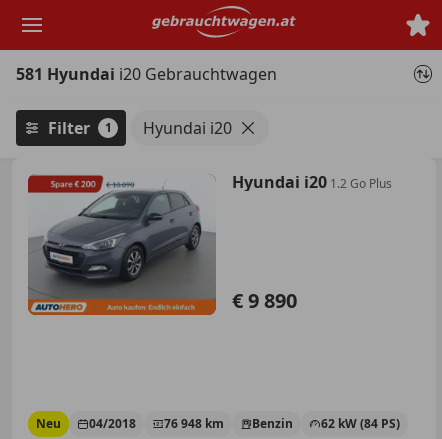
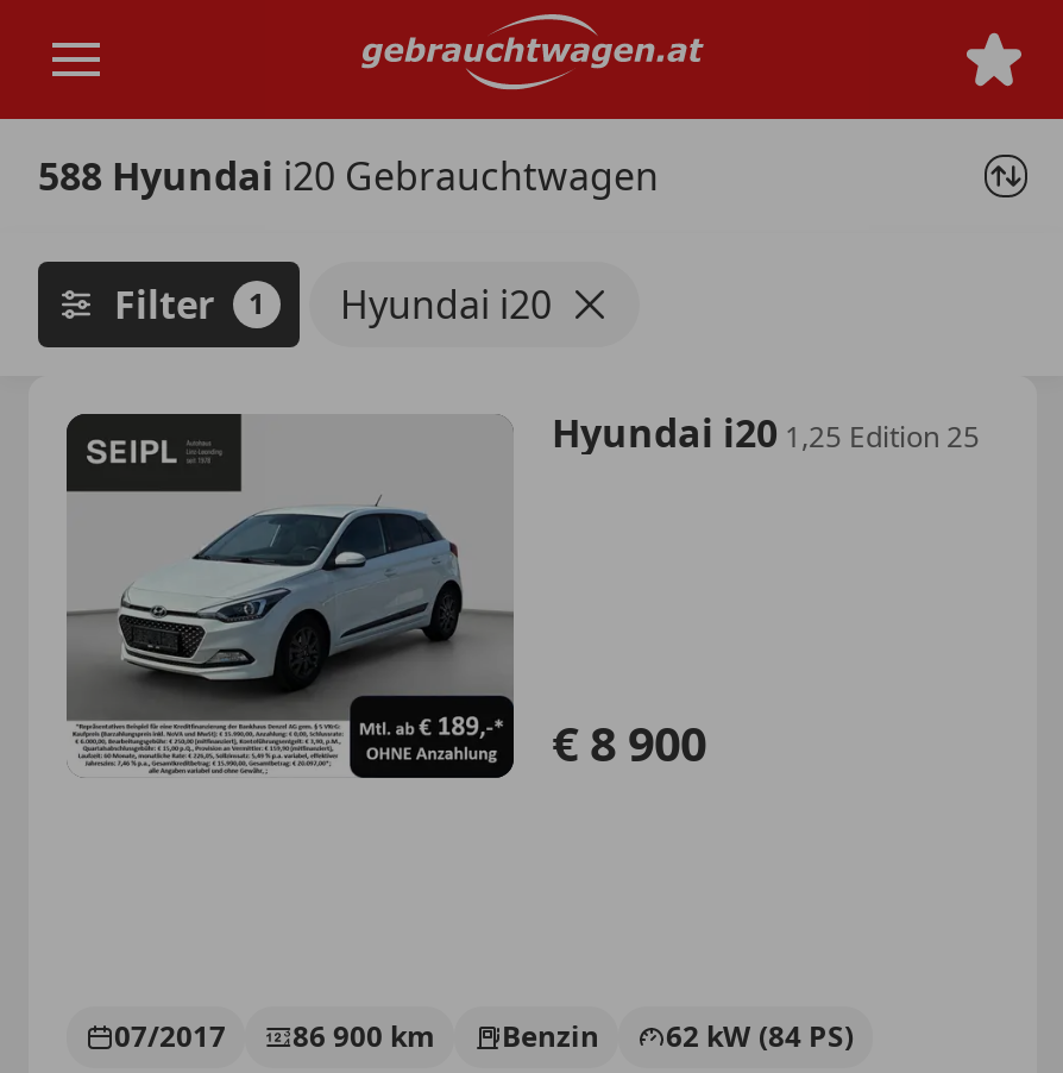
- 581 Hyundai i20 Gebrauchtwagen
+ 588 Hyundai i20 Gebrauchtwagen

- [image]
- Hyundai i20 1.2 Go Plus
+ [image]
+ Hyundai i20 1,25 Edition 25

- € 9 890
+ € 8 900

- Neu
- 04/2018
- 76 948 km
+ 07/2017
+ 86 900 km
